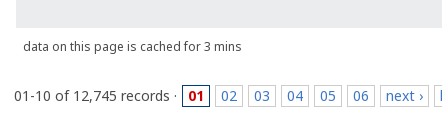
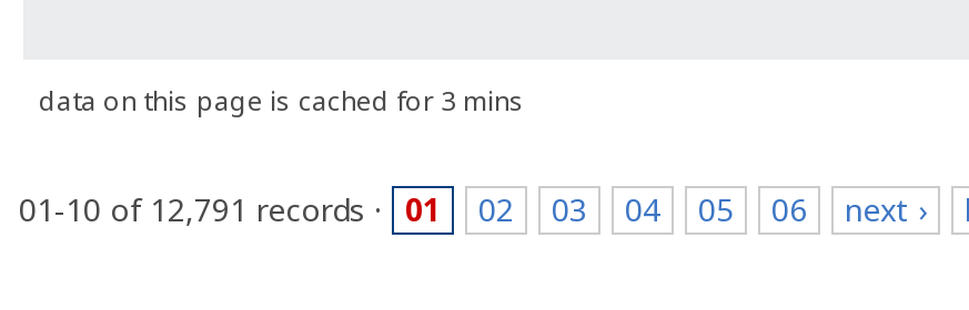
- 01-10 of 12,745 records · 01
+ 01-10 of 12,791 records · 01
